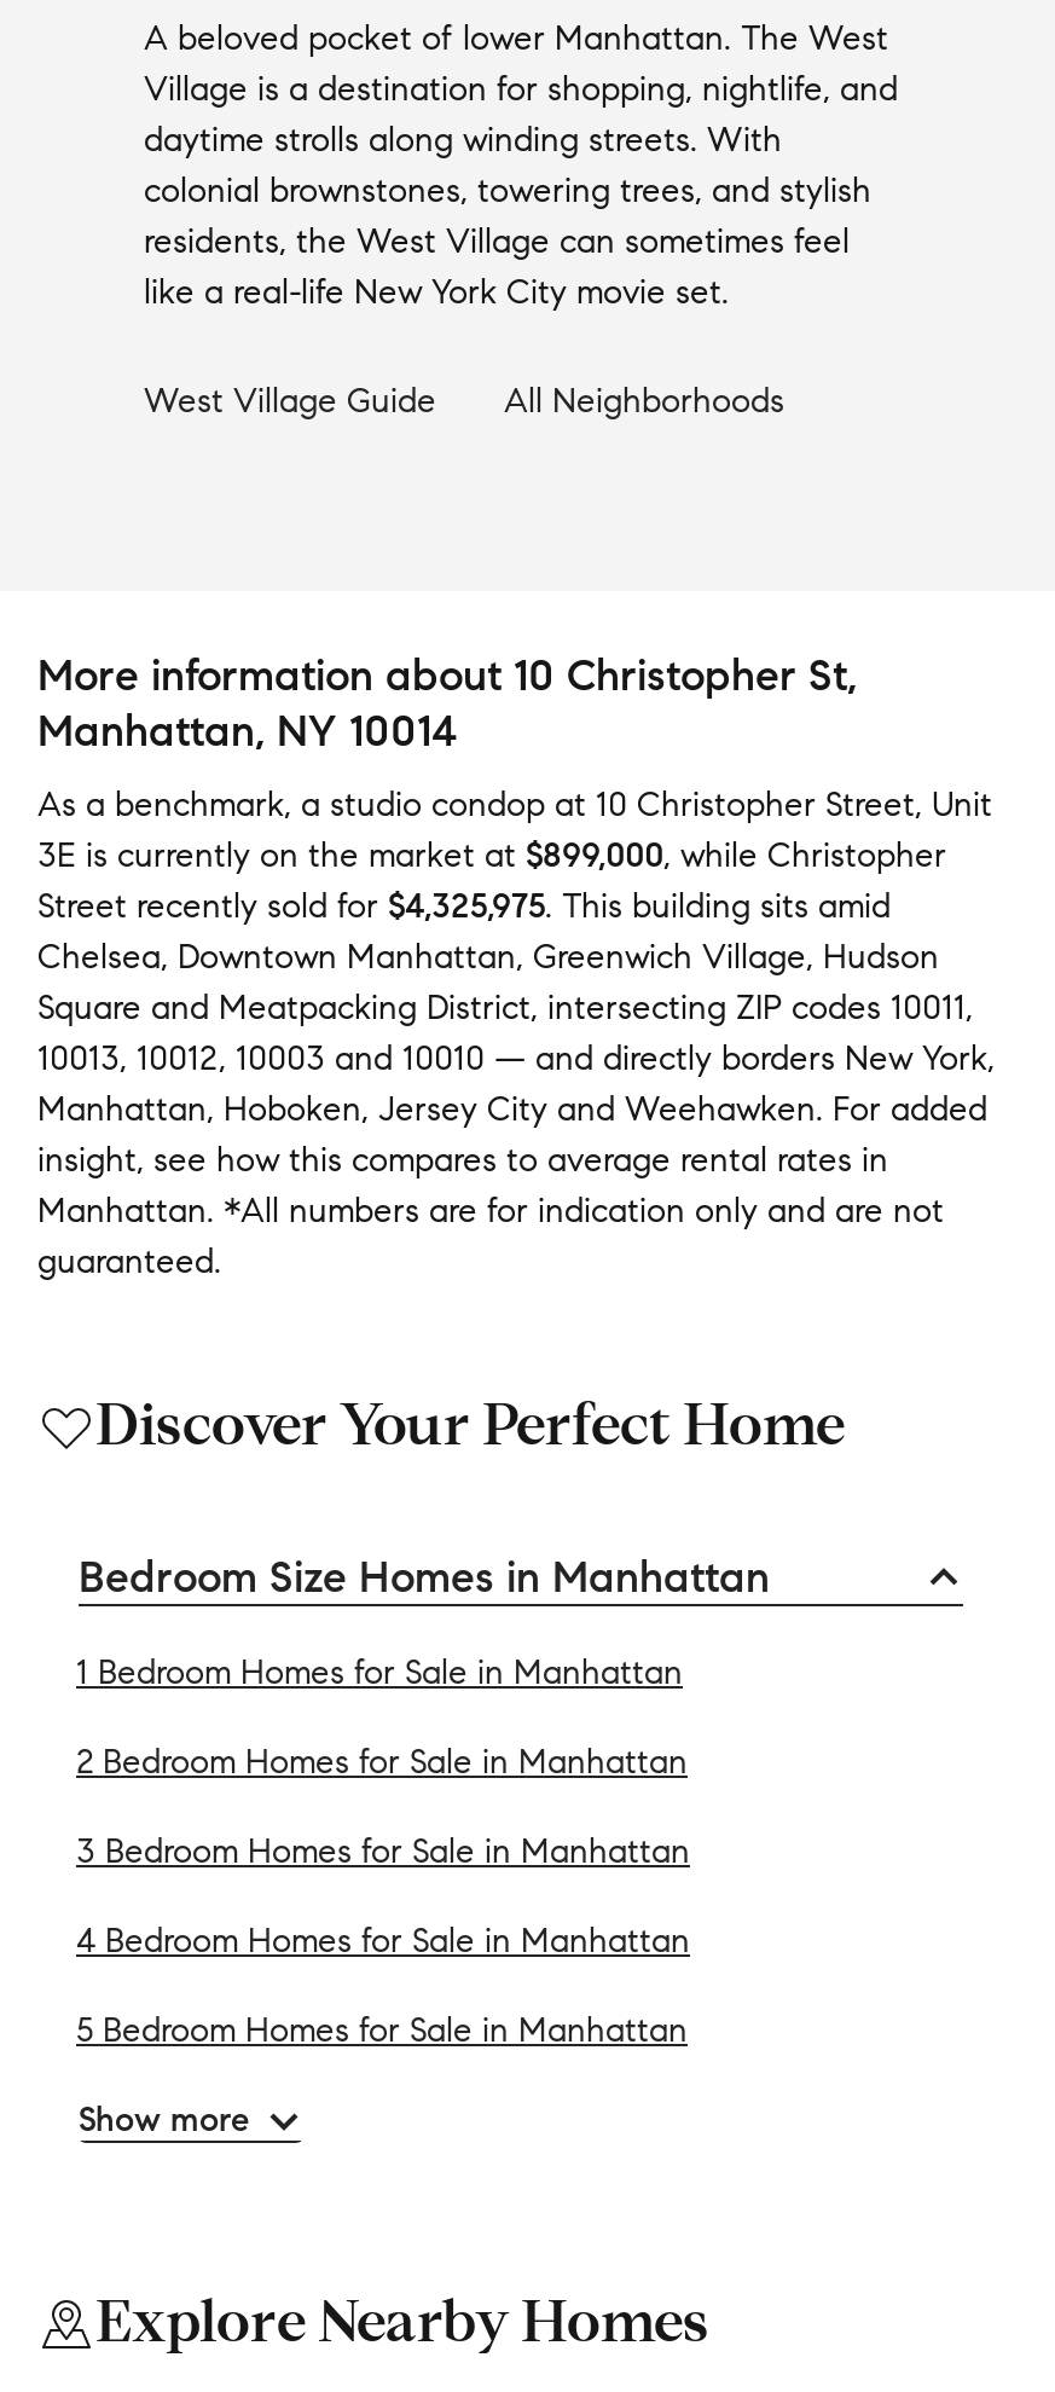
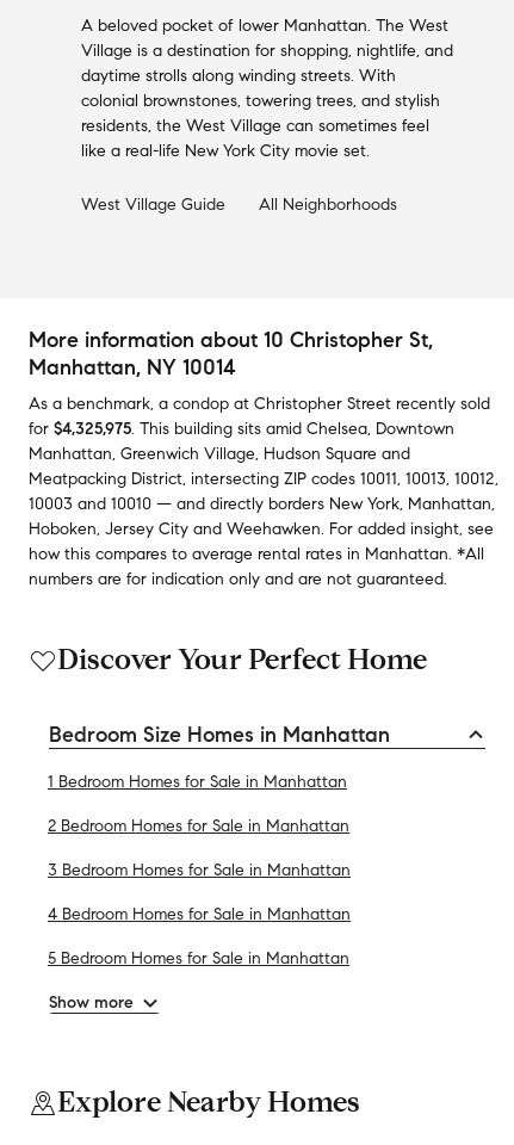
- As a benchmark, a studio condop at 10 Christopher Street, Unit
- 3E is currently on the market at $899,000, while Christopher
- Street recently sold for $4,325,975. This building sits amid
- Chelsea, Downtown Manhattan, Greenwich Village, Hudson
- Square and Meatpacking District, intersecting ZIP codes 10011,
- 10013, 10012, 10003 and 10010 — and directly borders New York,
- Manhattan, Hoboken, Jersey City and Weehawken. For added
- insight, see how this compares to average rental rates in
- Manhattan. *All numbers are for indication only and are not
- guaranteed.
+ As a benchmark, a condop at Christopher Street recently sold
+ for $4,325,975. This building sits amid Chelsea, Downtown
+ Manhattan, Greenwich Village, Hudson Square and
+ Meatpacking District, intersecting ZIP codes 10011, 10013, 10012,
+ 10003 and 10010 — and directly borders New York, Manhattan,
+ Hoboken, Jersey City and Weehawken. For added insight, see
+ how this compares to average rental rates in Manhattan. *All
+ numbers are for indication only and are not guaranteed.
